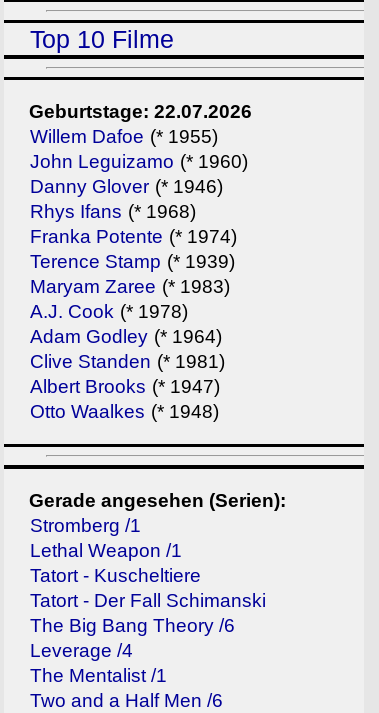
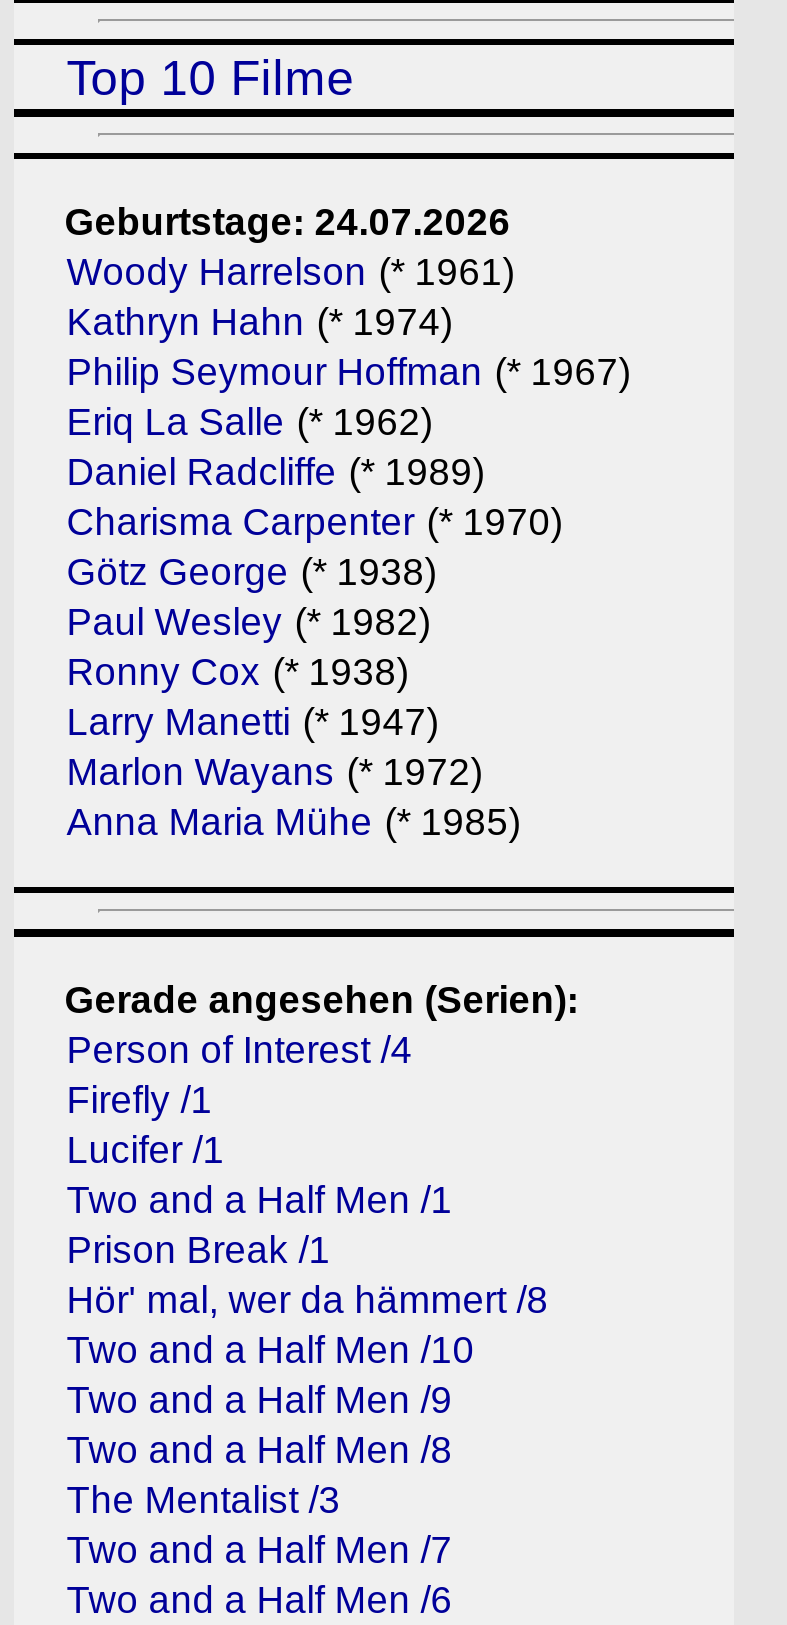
- Geburtstage: 22.07.2026
- Willem Dafoe (* 1955)
- John Leguizamo (* 1960)
- Danny Glover (* 1946)
- Rhys Ifans (* 1968)
- Franka Potente (* 1974)
- Terence Stamp (* 1939)
- Maryam Zaree (* 1983)
- A.J. Cook (* 1978)
- Adam Godley (* 1964)
- Clive Standen (* 1981)
- Albert Brooks (* 1947)
- Otto Waalkes (* 1948)
+ Geburtstage: 24.07.2026
+ Woody Harrelson (* 1961)
+ Kathryn Hahn (* 1974)
+ Philip Seymour Hoffman (* 1967)
+ Eriq La Salle (* 1962)
+ Daniel Radcliffe (* 1989)
+ Charisma Carpenter (* 1970)
+ Götz George (* 1938)
+ Paul Wesley (* 1982)
+ Ronny Cox (* 1938)
+ Larry Manetti (* 1947)
+ Marlon Wayans (* 1972)
+ Anna Maria Mühe (* 1985)

- Stromberg /1
- Lethal Weapon /1
- Tatort - Kuscheltiere
- Tatort - Der Fall Schimanski
- The Big Bang Theory /6
- Leverage /4
- The Mentalist /1
+ Person of Interest /4
+ Firefly /1
+ Lucifer /1
+ Two and a Half Men /1
+ Prison Break /1
+ Hör' mal, wer da hämmert /8
+ Two and a Half Men /10
+ Two and a Half Men /9
+ Two and a Half Men /8
+ The Mentalist /3
+ Two and a Half Men /7
